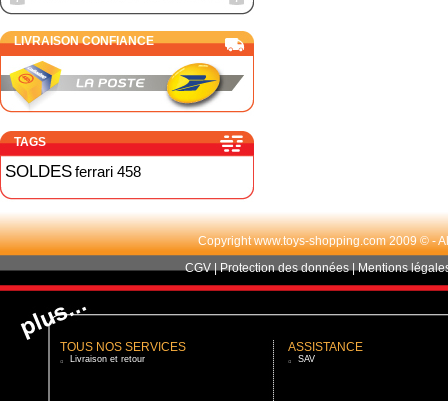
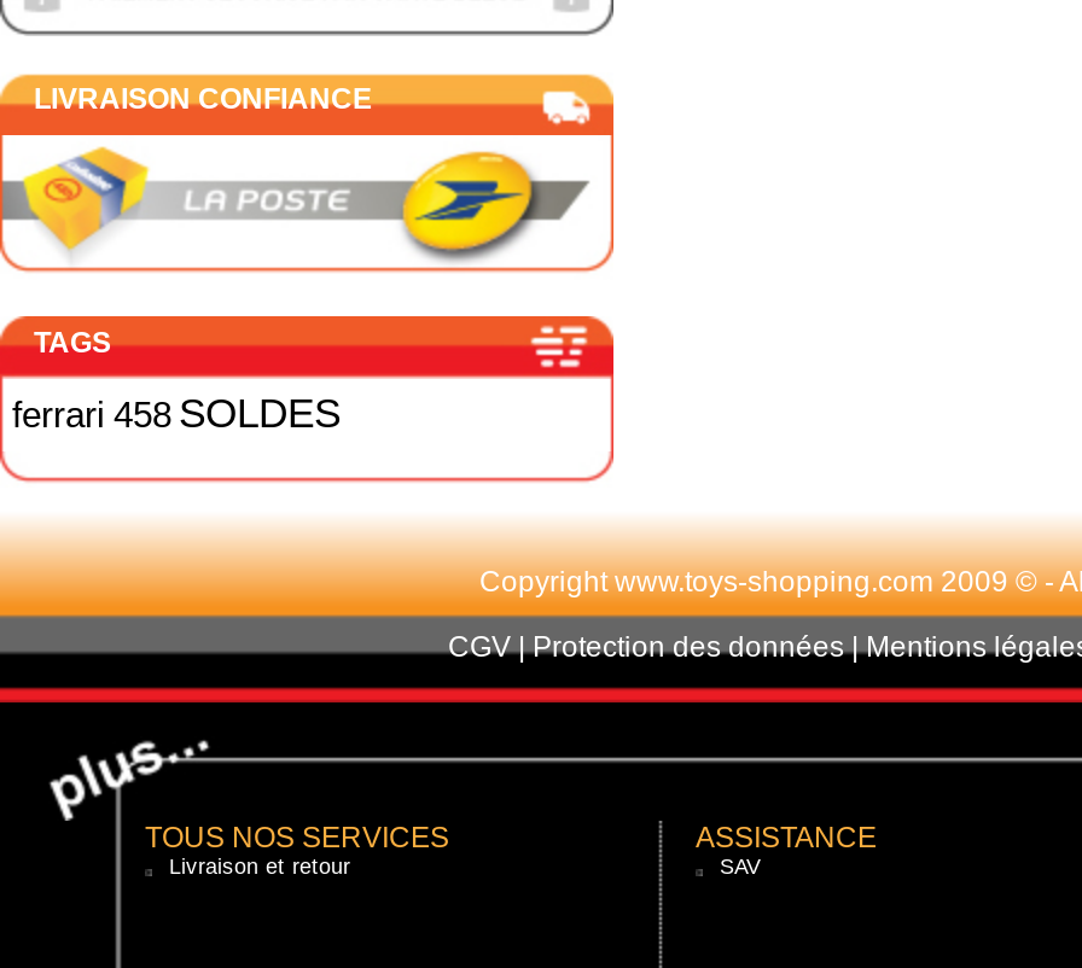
- SOLDES ferrari 458
+ ferrari 458 SOLDES
